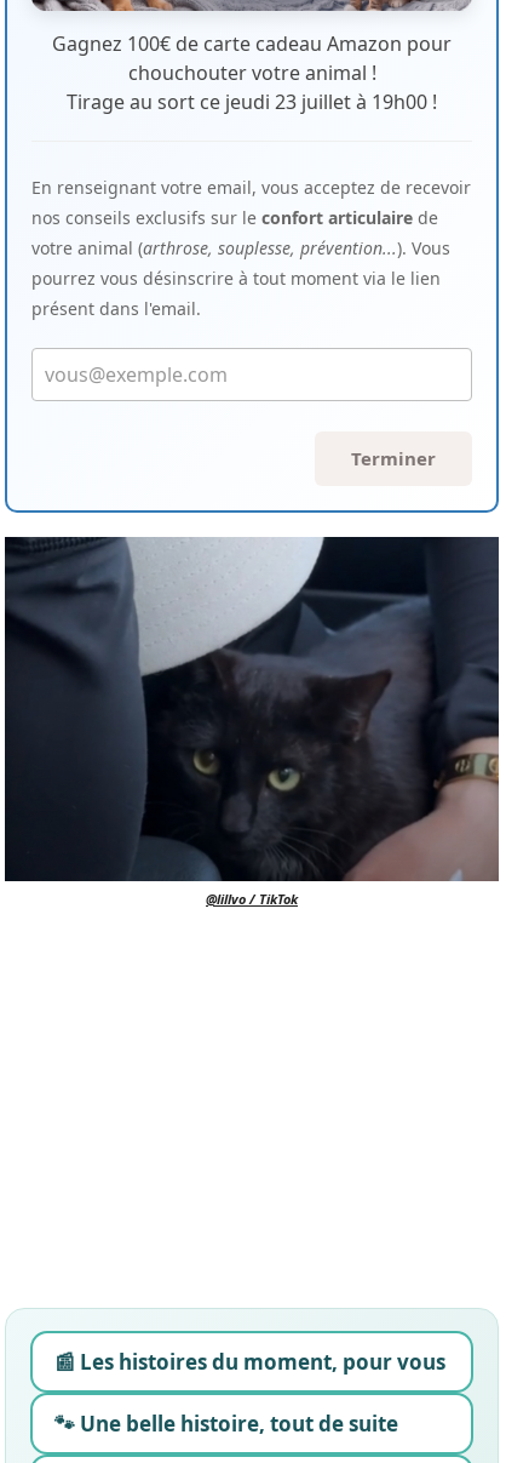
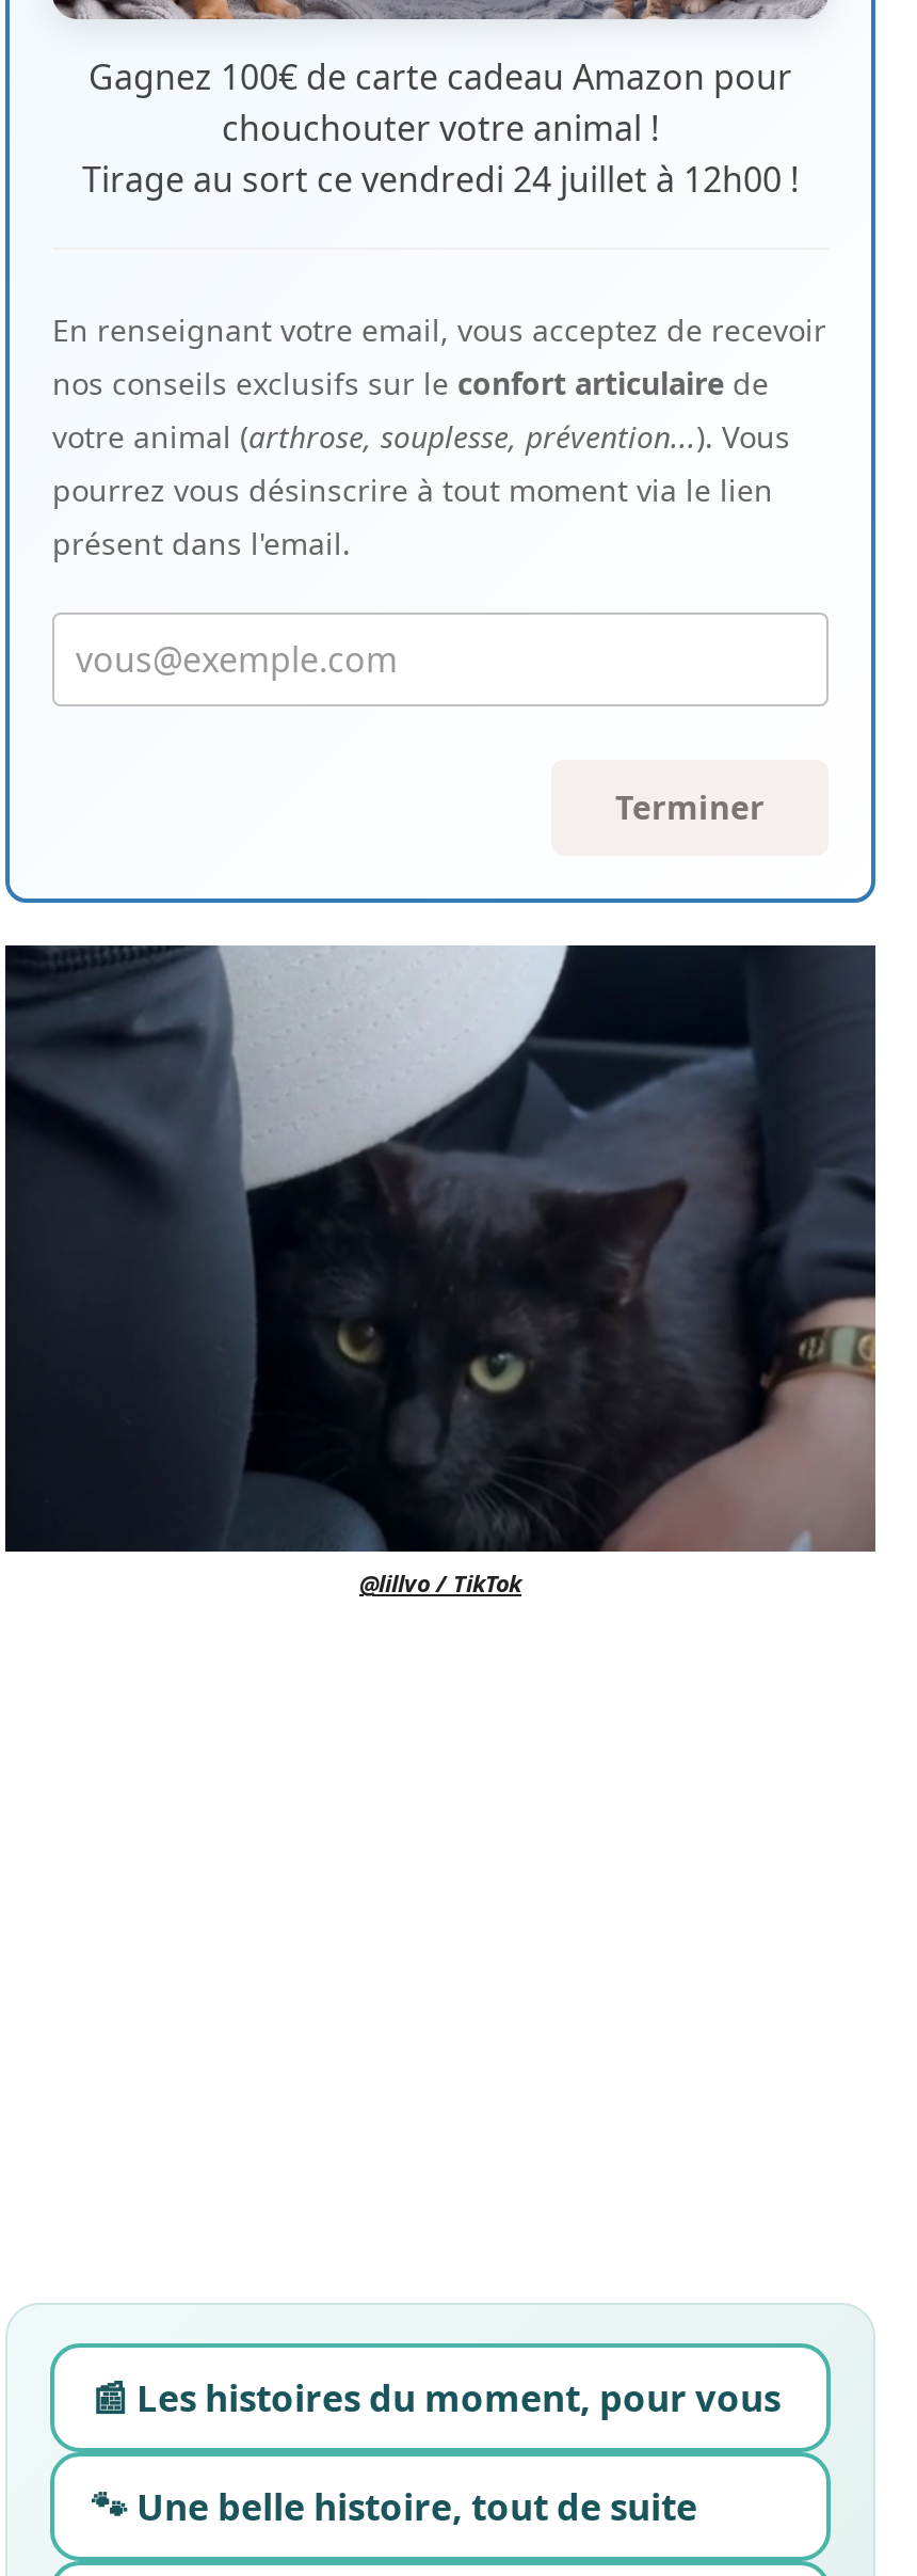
- Tirage au sort ce jeudi 23 juillet à 19h00 !
+ Tirage au sort ce vendredi 24 juillet à 12h00 !
